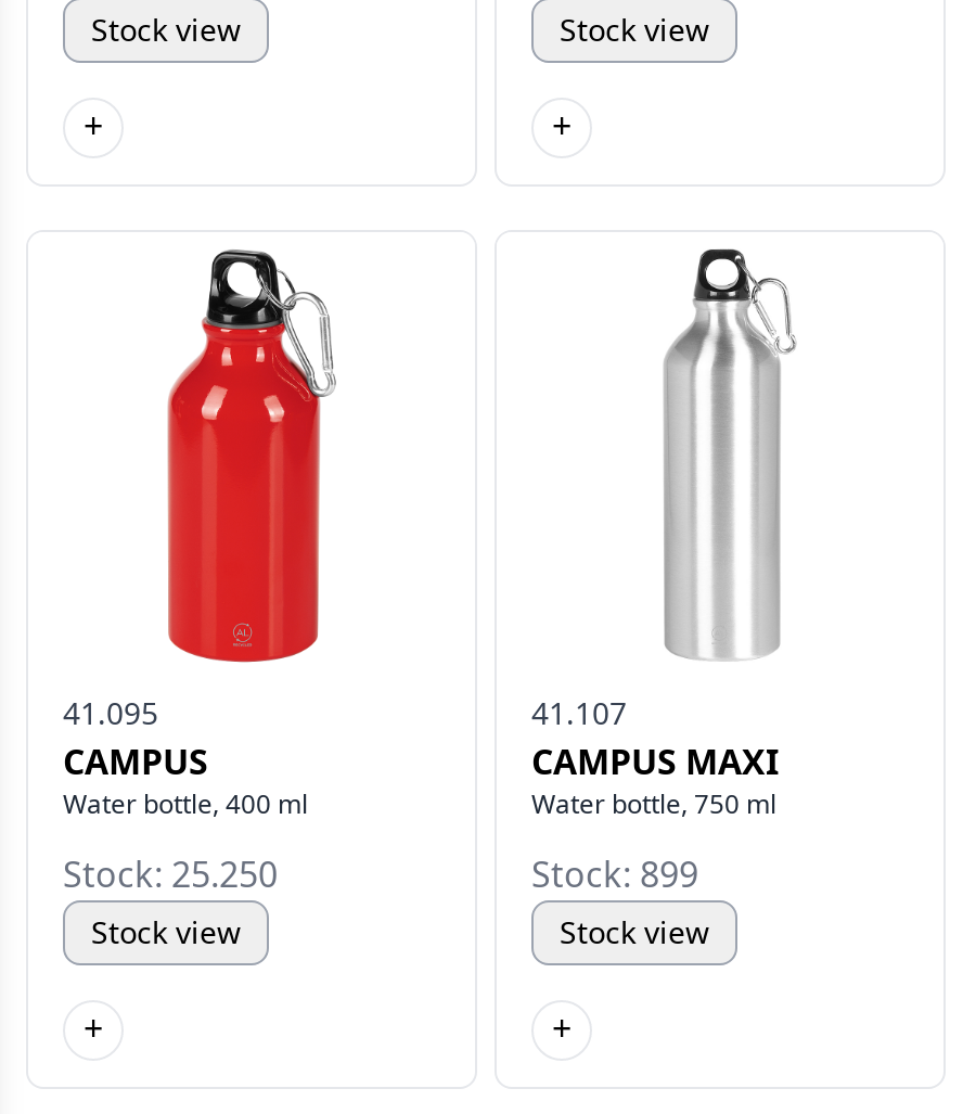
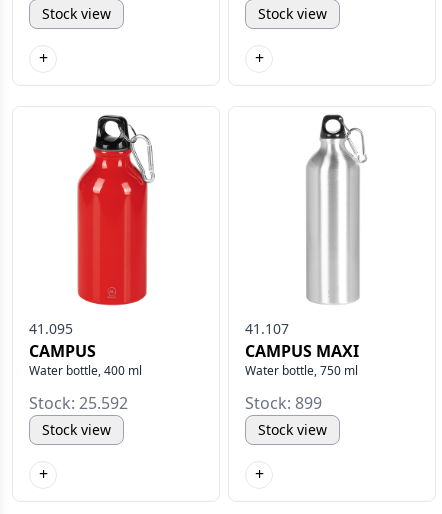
- Stock: 25.250
+ Stock: 25.592
